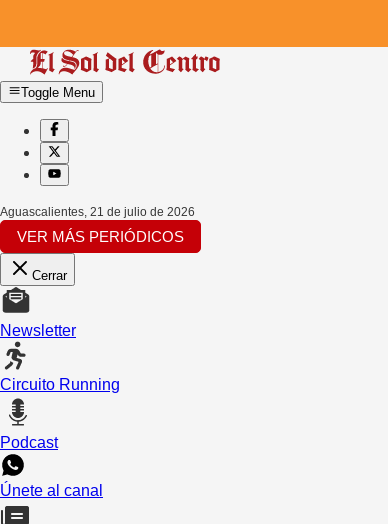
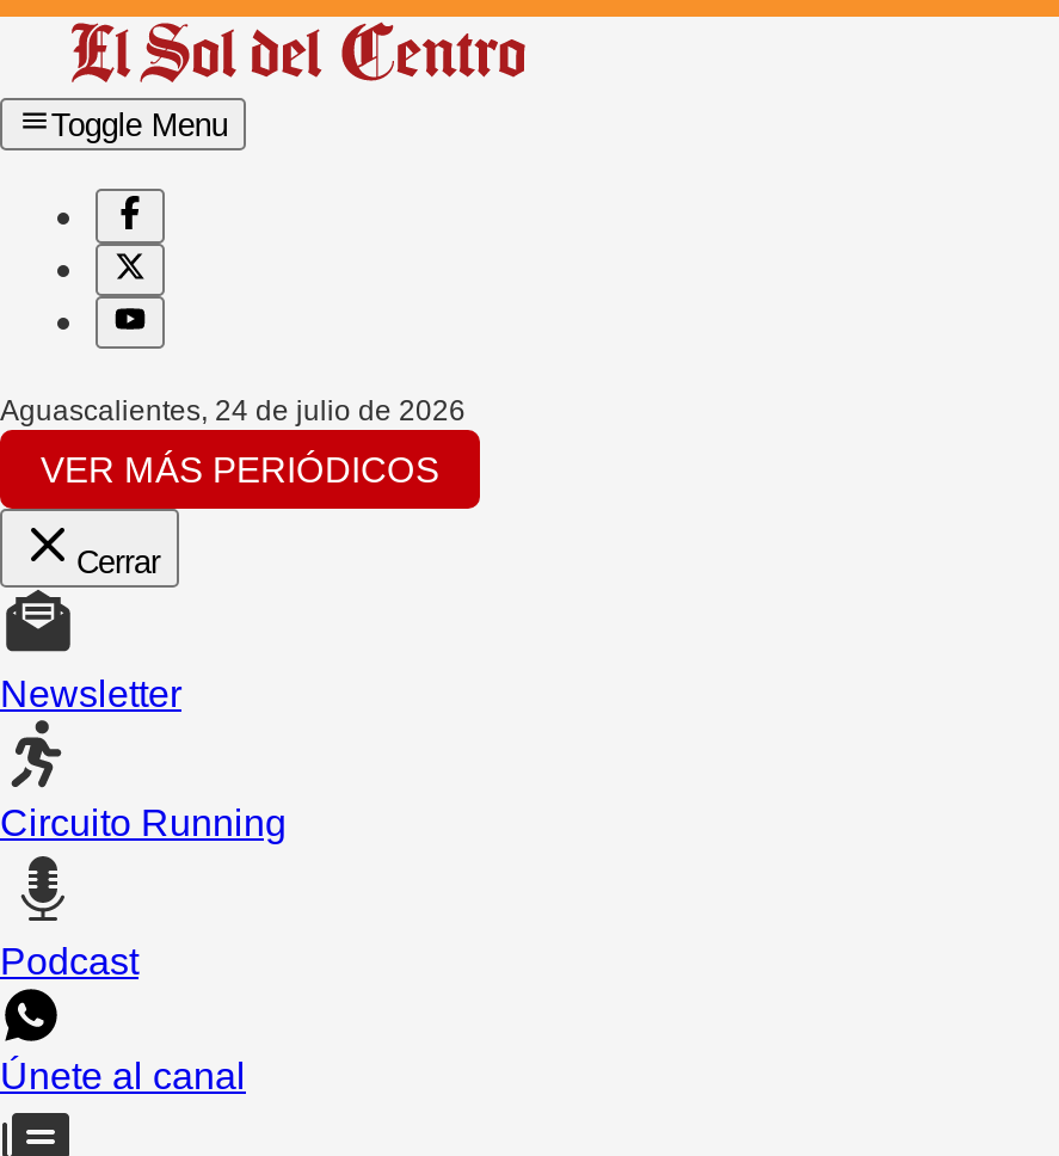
- Aguascalientes, 21 de julio de 2026
+ Aguascalientes, 24 de julio de 2026
